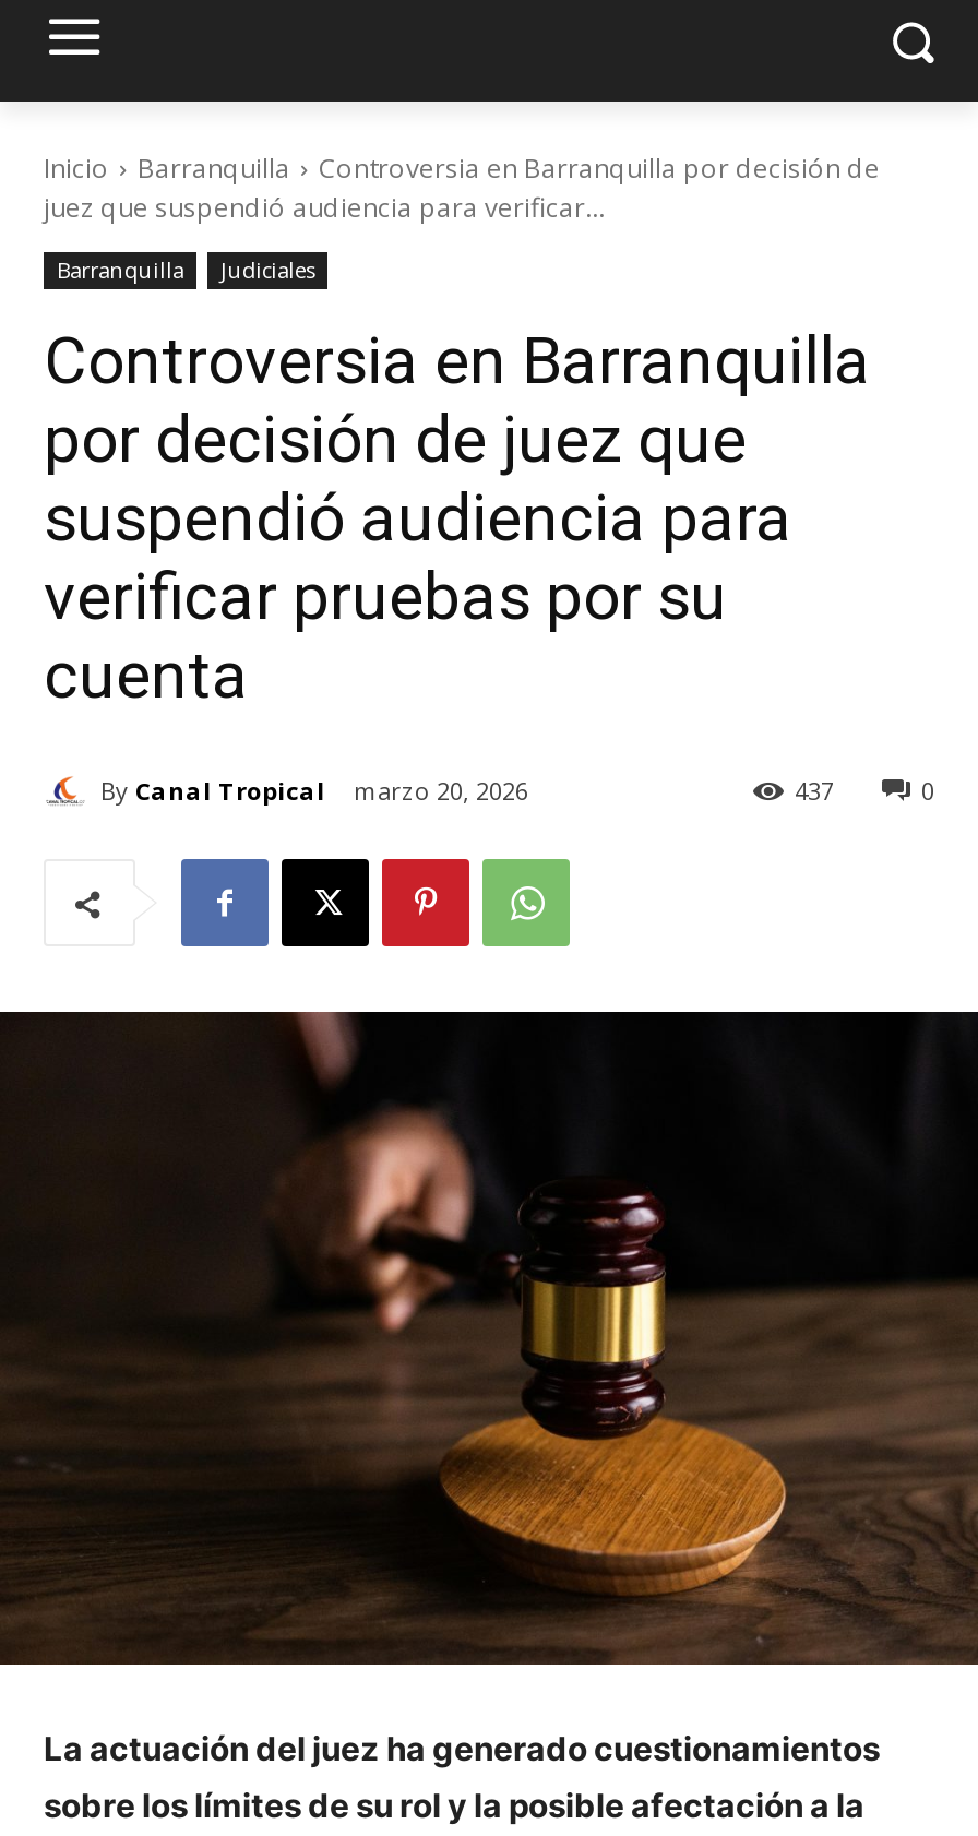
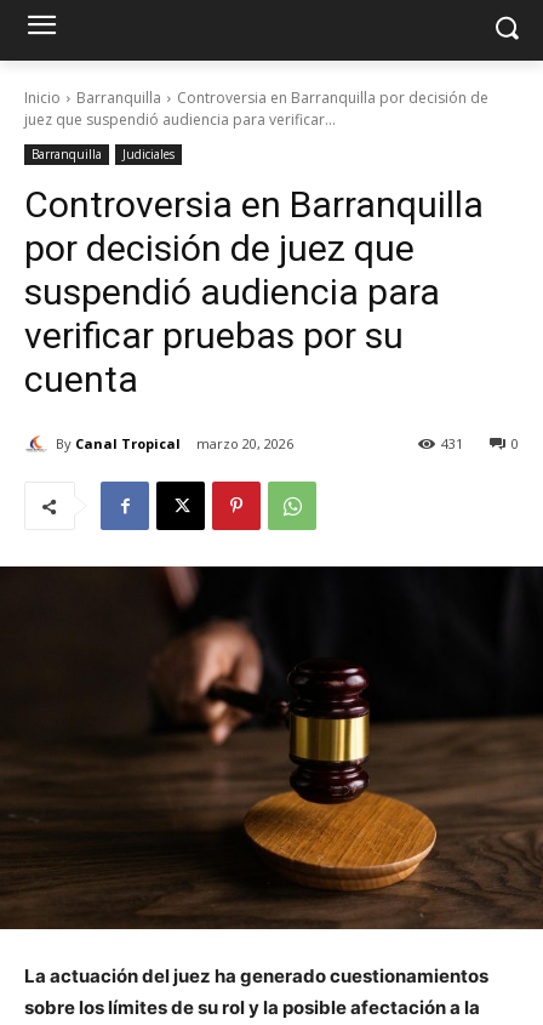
- 437
+ 431
